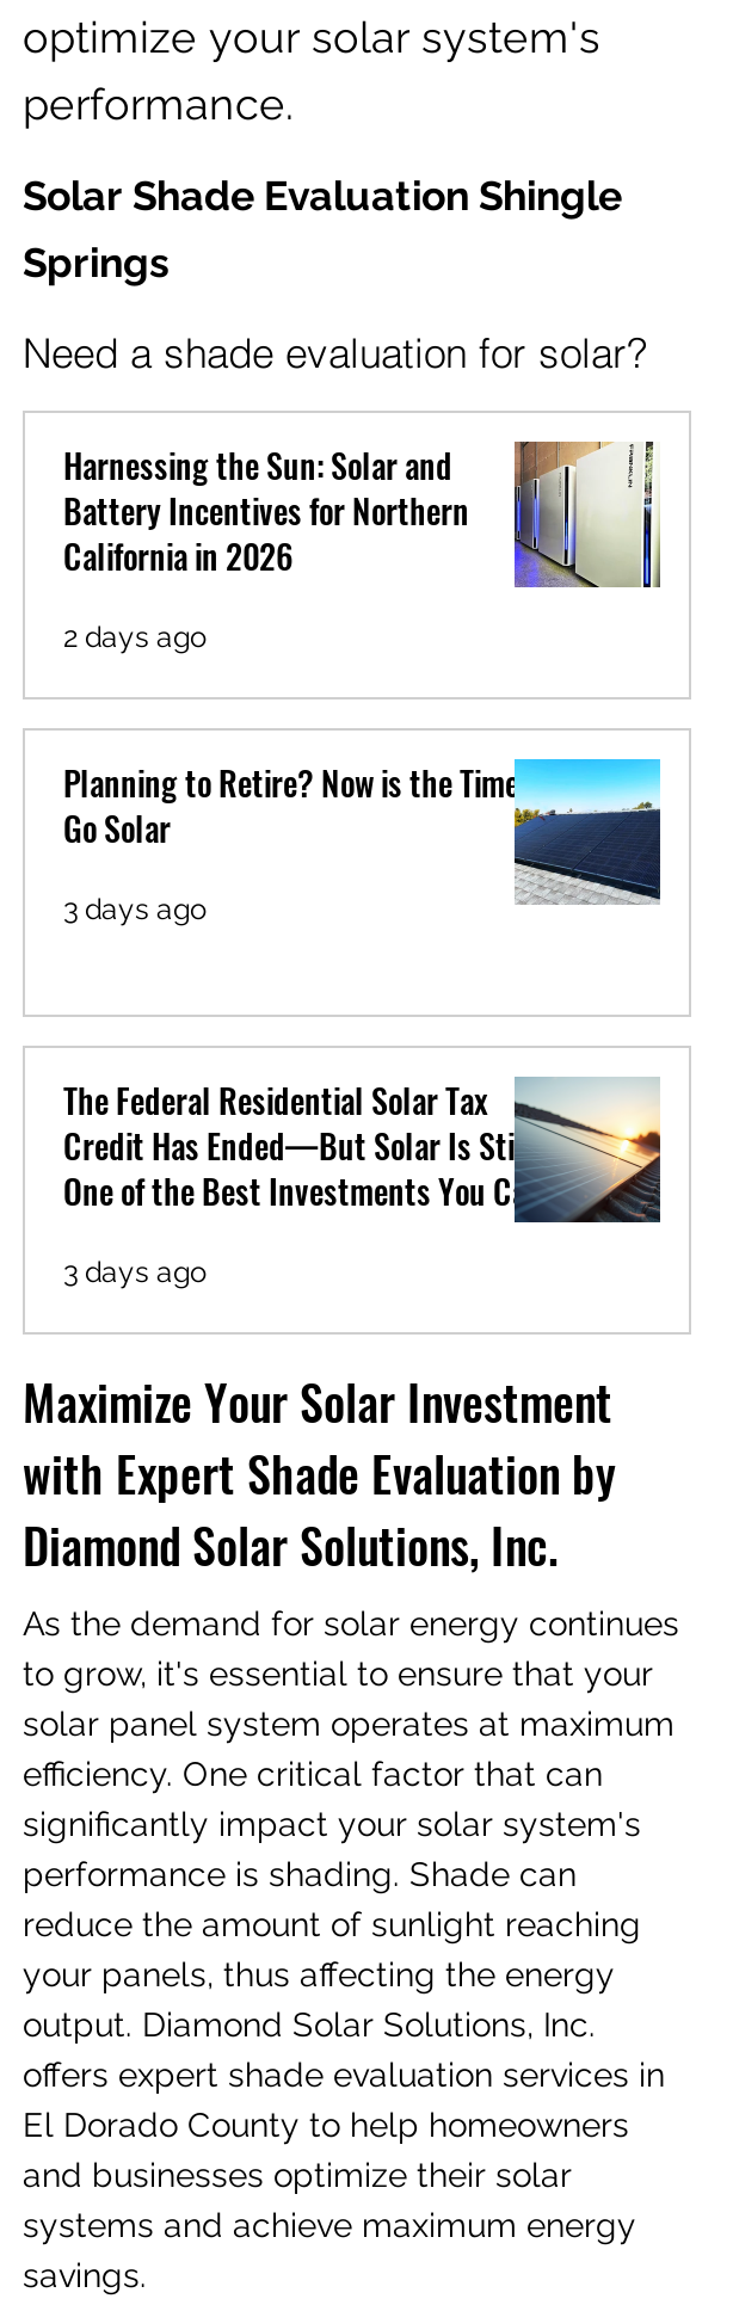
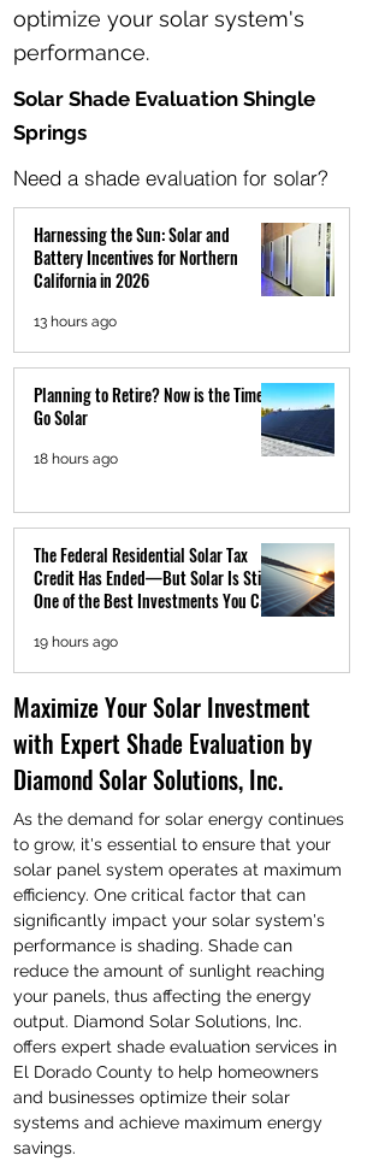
- 2 days ago
+ 13 hours ago

- 3 days ago
+ 18 hours ago

- 3 days ago
+ 19 hours ago
